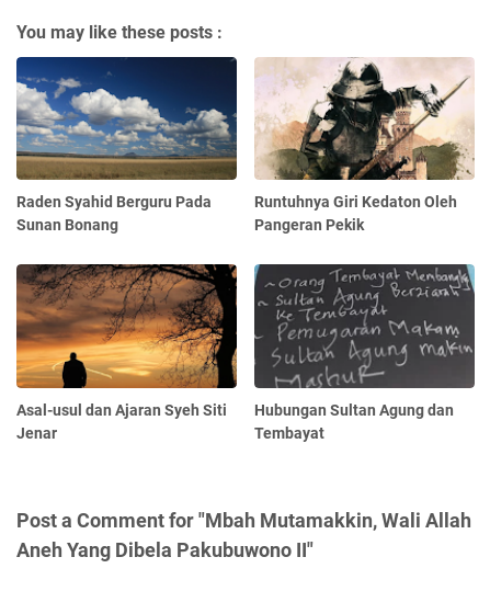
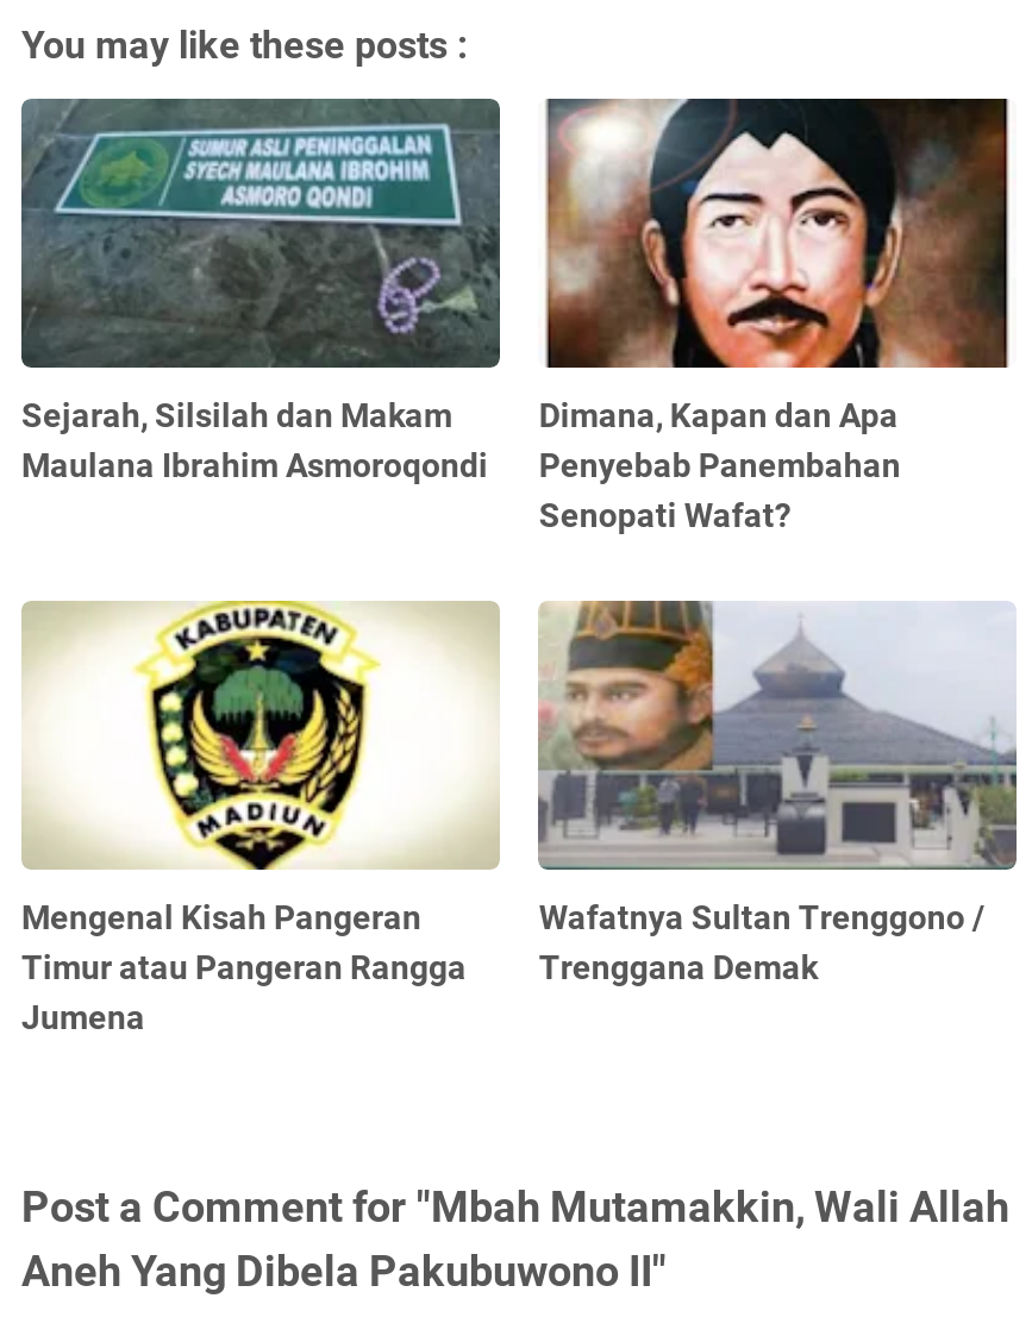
- [image]
+ [image]

- [image]
- Runtuhnya Giri Kedaton Oleh
- Pangeran Pekik
+ [image]
+ Dimana, Kapan dan Apa
+ Penyebab Panembahan
+ Senopati Wafat?

- Raden Syahid Berguru Pada
- Sunan Bonang
+ Sejarah, Silsilah dan Makam
+ Maulana Ibrahim Asmoroqondi

- [image]
- Asal-usul dan Ajaran Syeh Siti
- Jenar
+ [image]
+ Mengenal Kisah Pangeran
+ Timur atau Pangeran Rangga
+ Jumena

- [image]
- Hubungan Sultan Agung dan
- Tembayat
+ [image]
+ Wafatnya Sultan Trenggono /
+ Trenggana Demak
